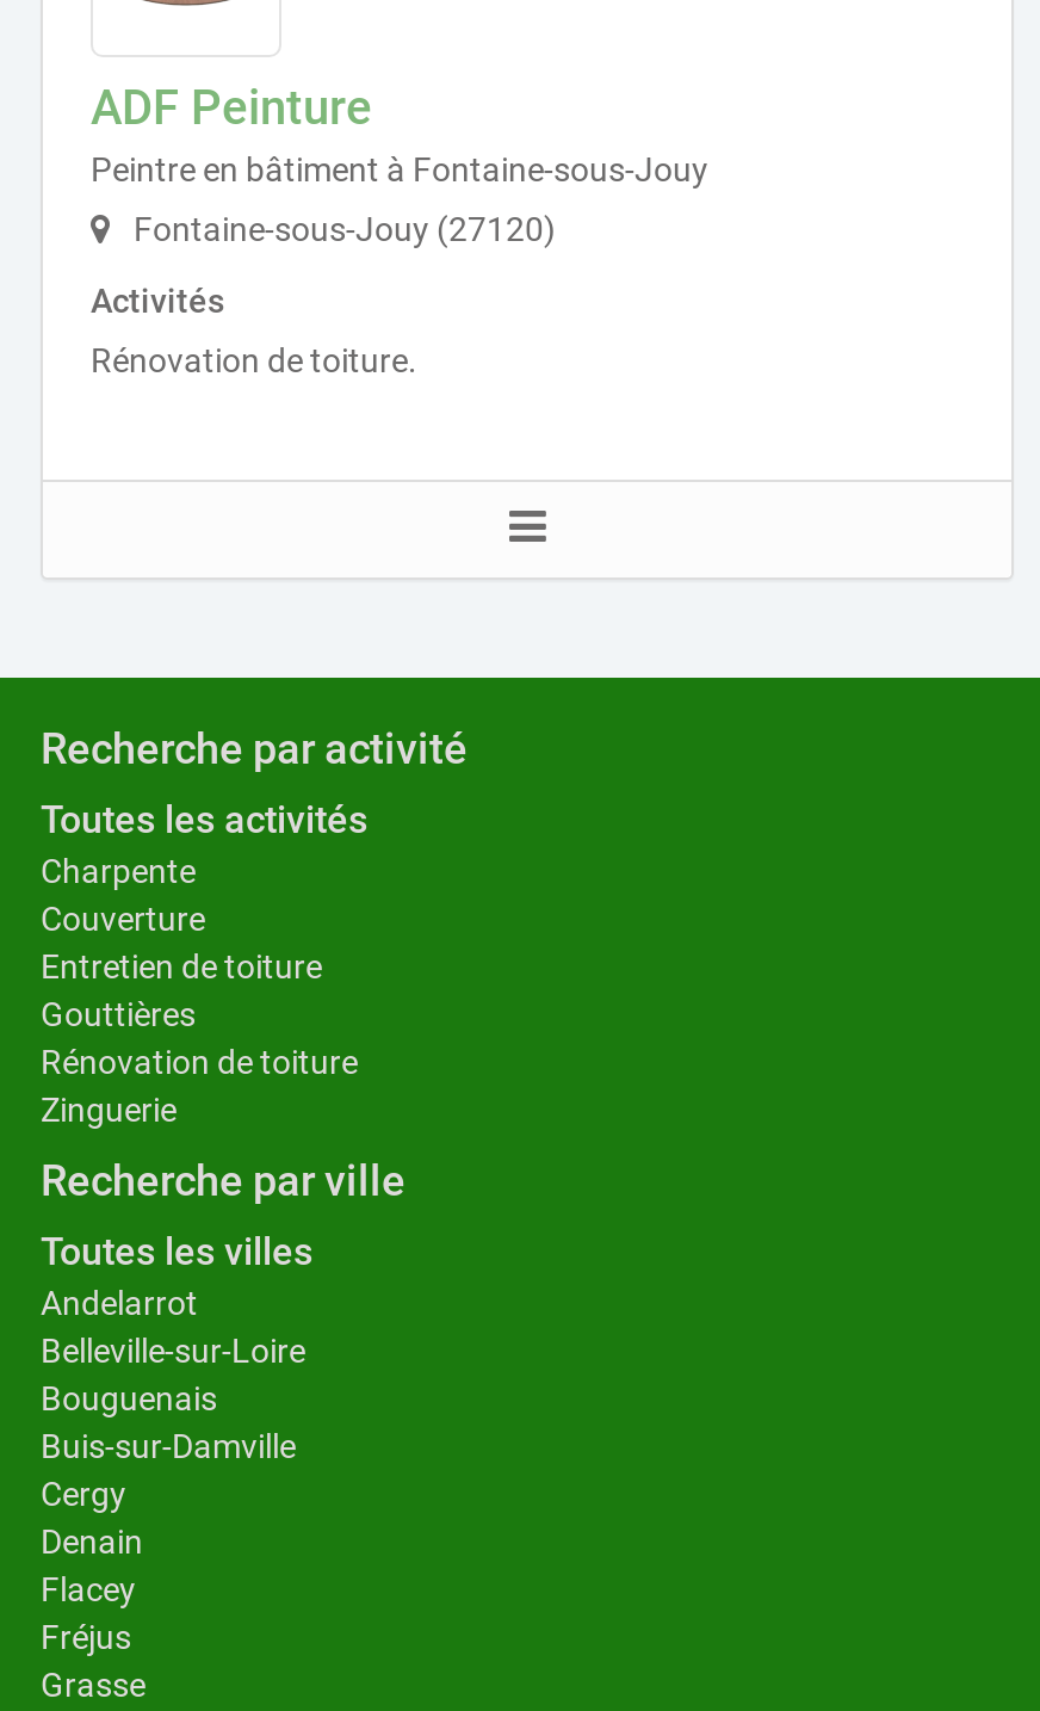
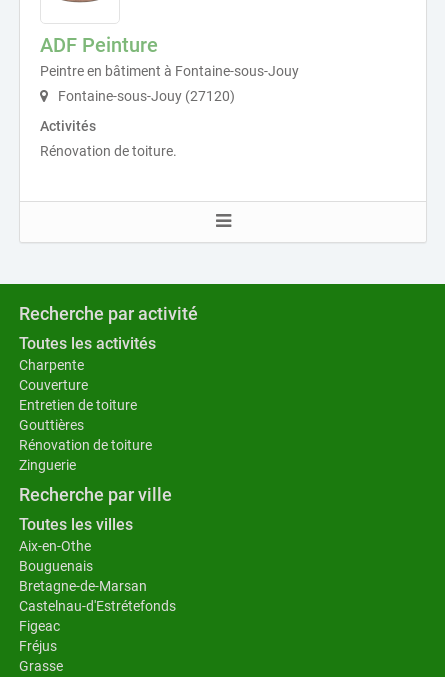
- Andelarrot
- Belleville-sur-Loire
+ Aix-en-Othe

- Buis-sur-Damville
- Cergy
- Denain
- Flacey
+ Bretagne-de-Marsan
+ Castelnau-d'Estrétefonds
+ Figeac
